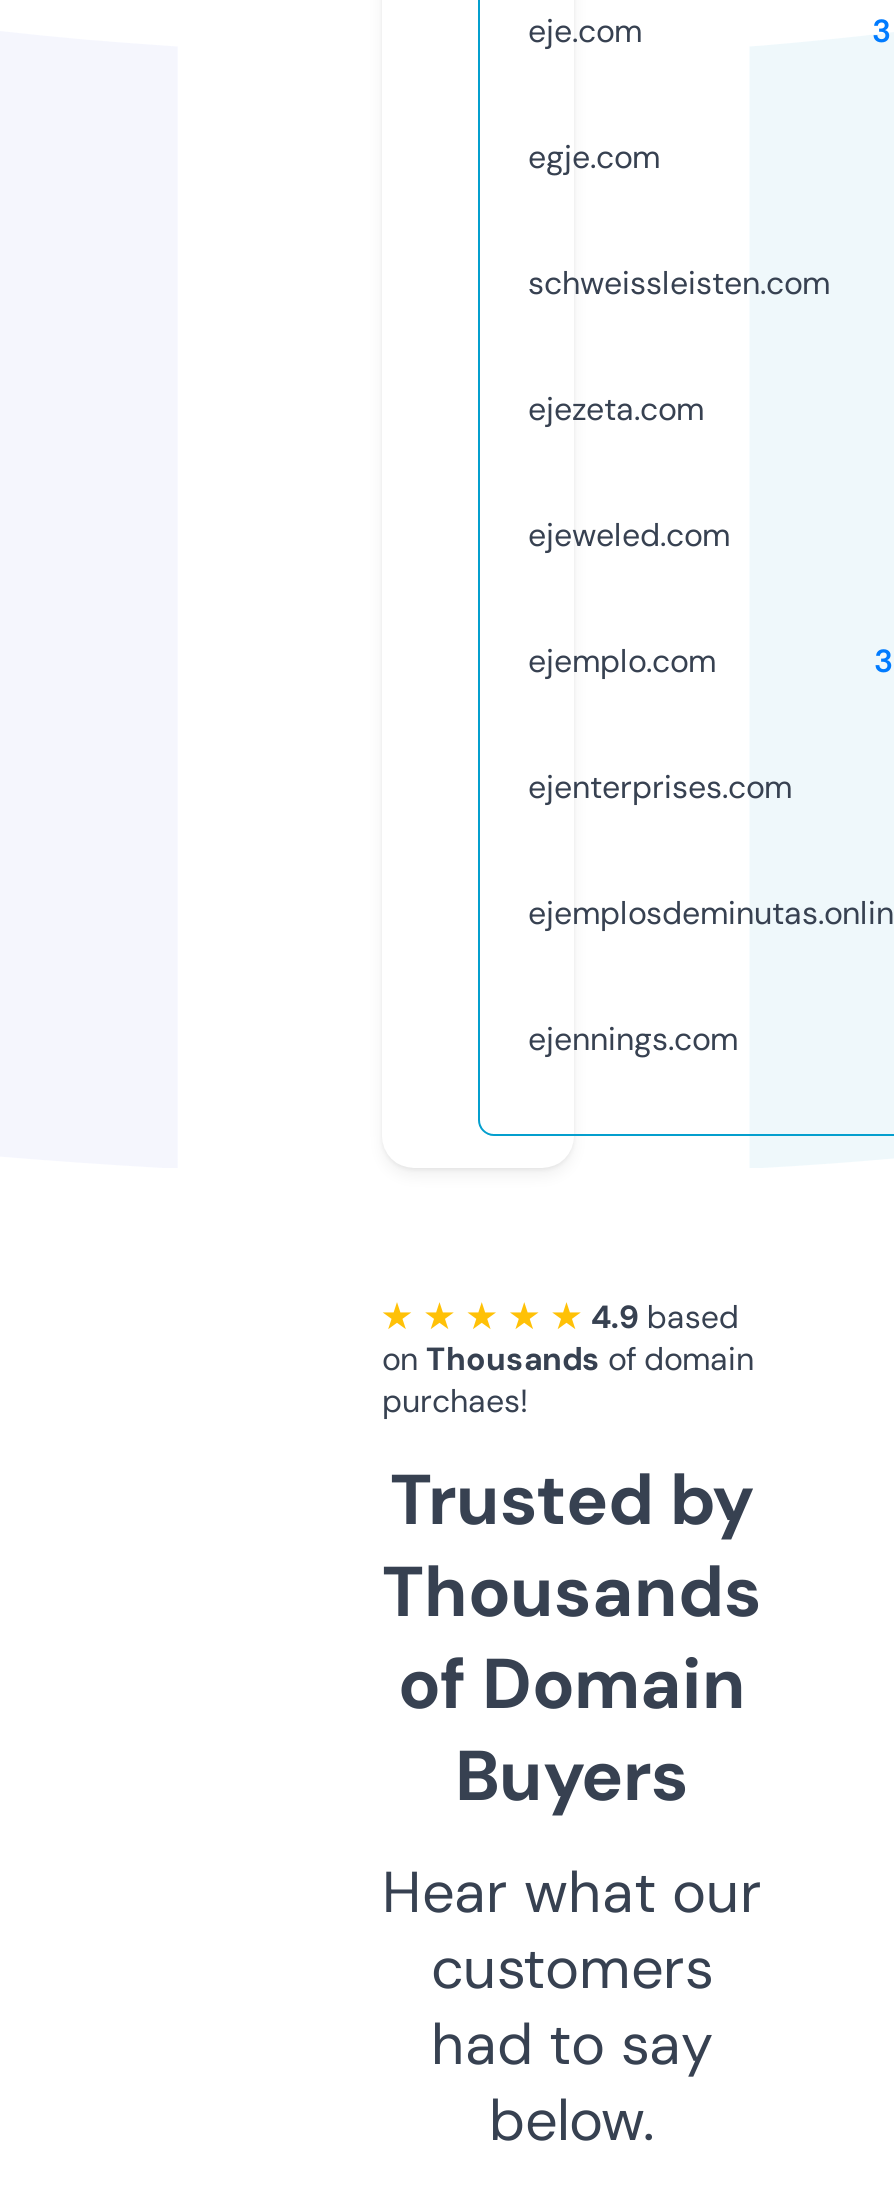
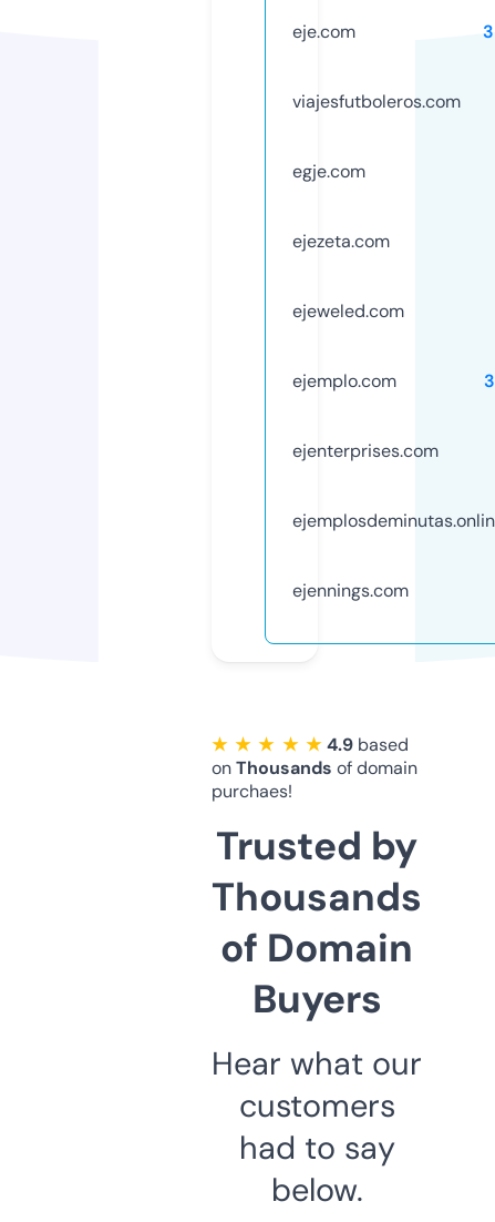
+ viajesfutboleros.com

moved down: egje.com

- schweissleisten.com
